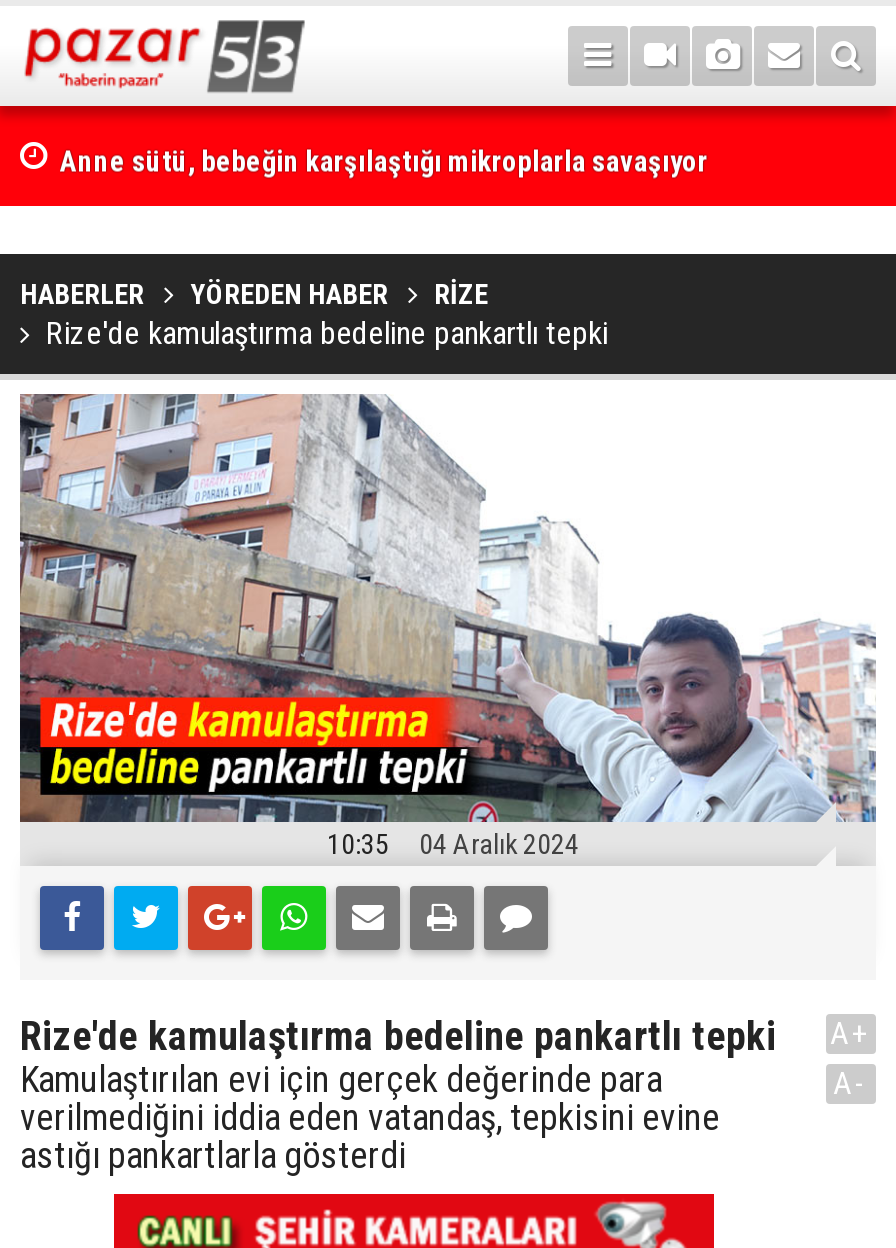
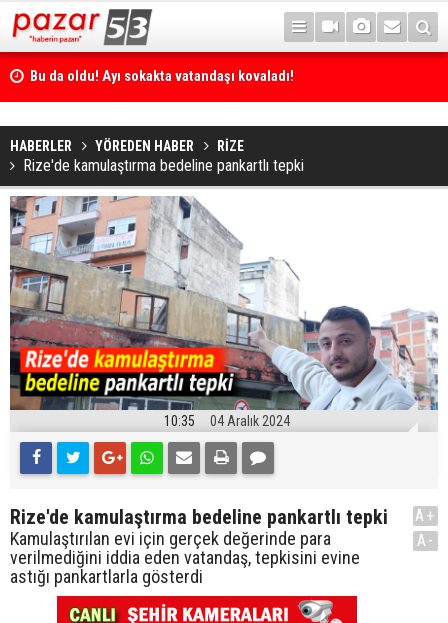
- Anne sütü, bebeğin karşılaştığı mikroplarla savaşıyor
+ Bu da oldu! Ayı sokakta vatandaşı kovaladı!
